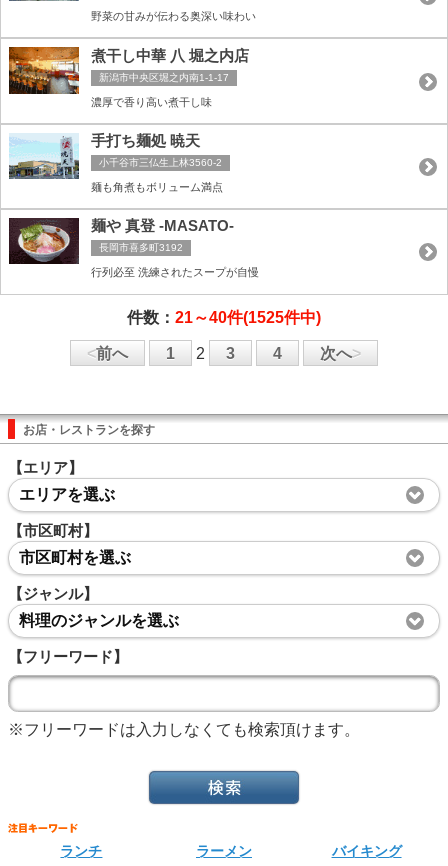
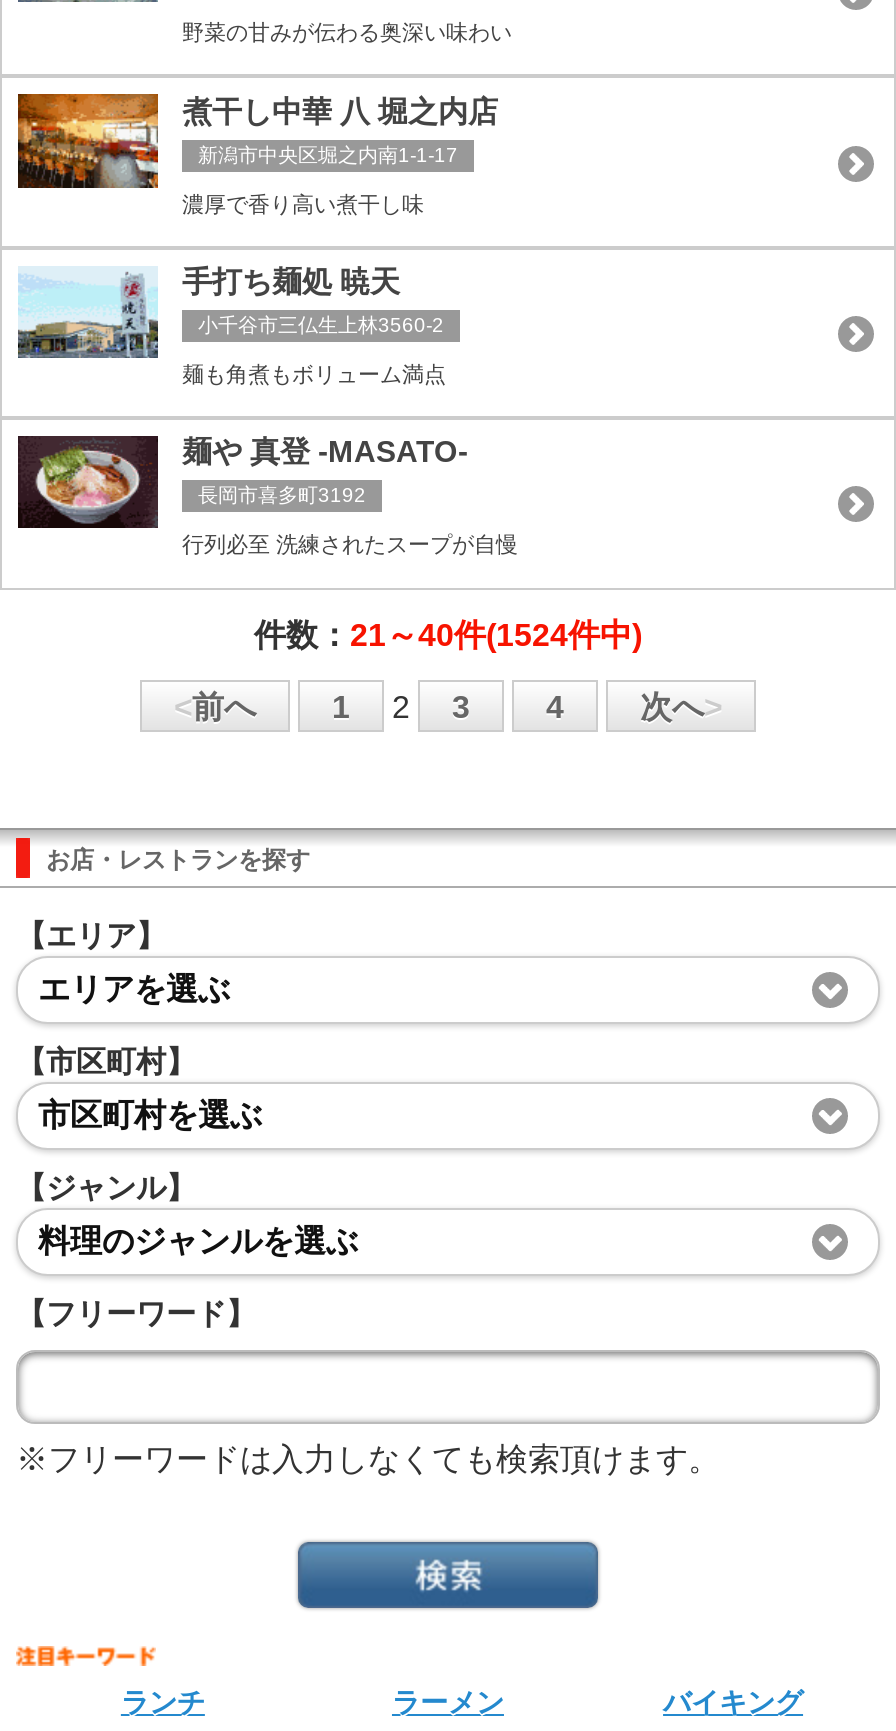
- 件数：21～40件(1525件中)
+ 件数：21～40件(1524件中)
